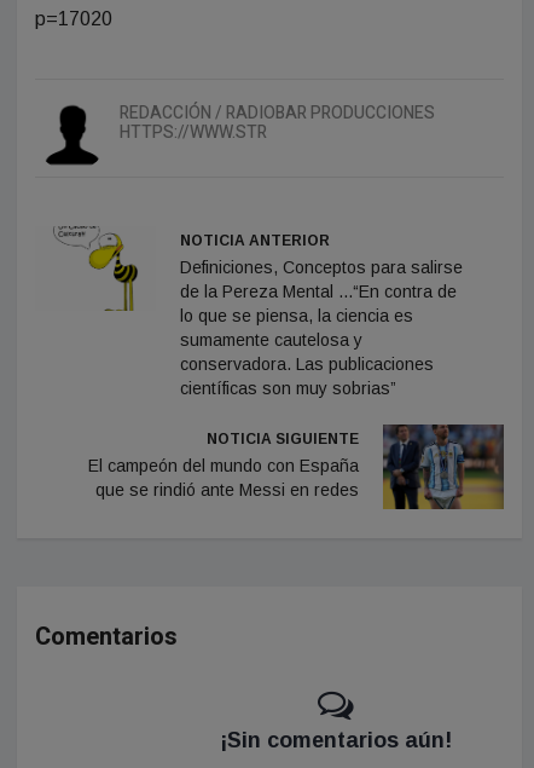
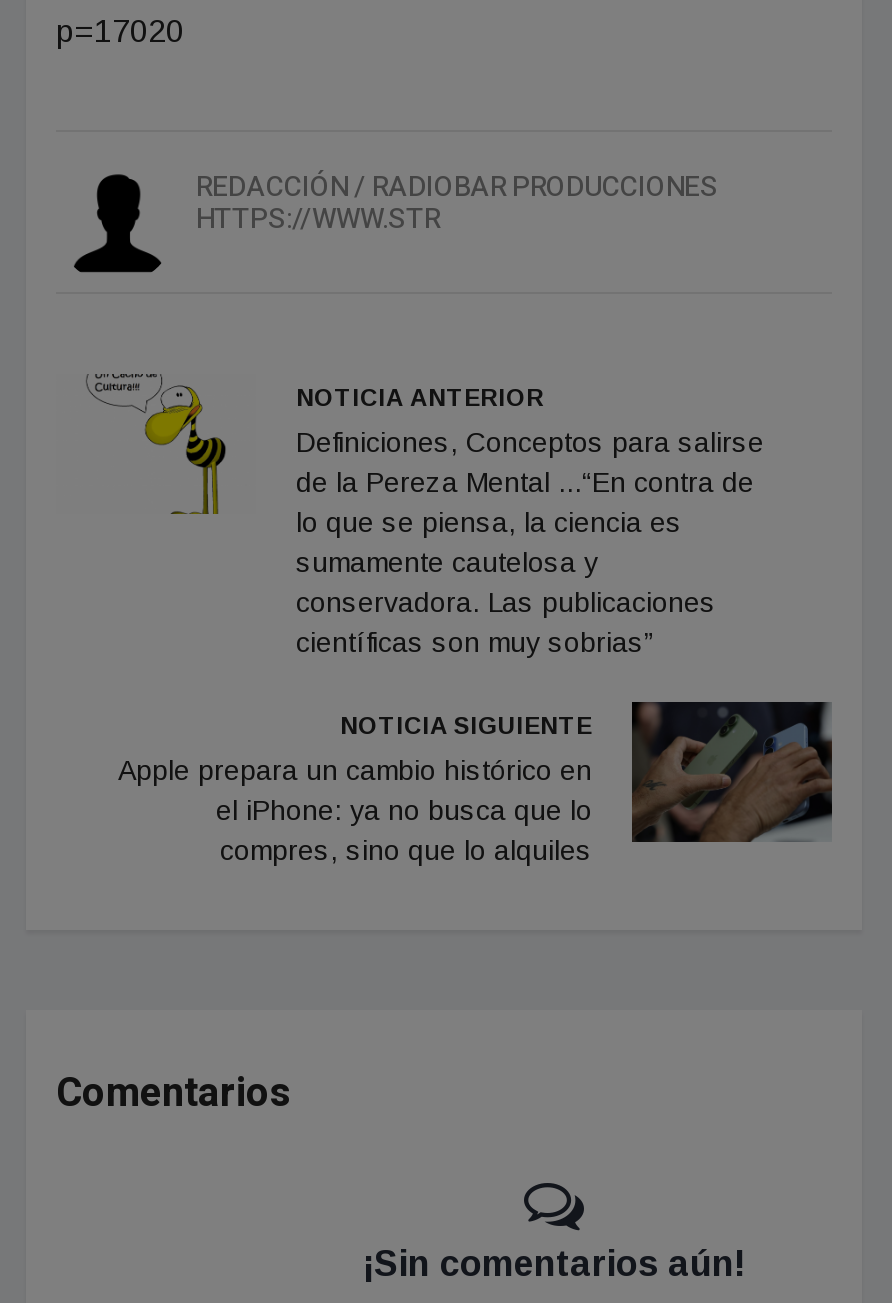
- [image]
- El campeón del mundo con España
- que se rindió ante Messi en redes
+ [image]
+ Apple prepara un cambio histórico en
+ el iPhone: ya no busca que lo
+ compres, sino que lo alquiles
